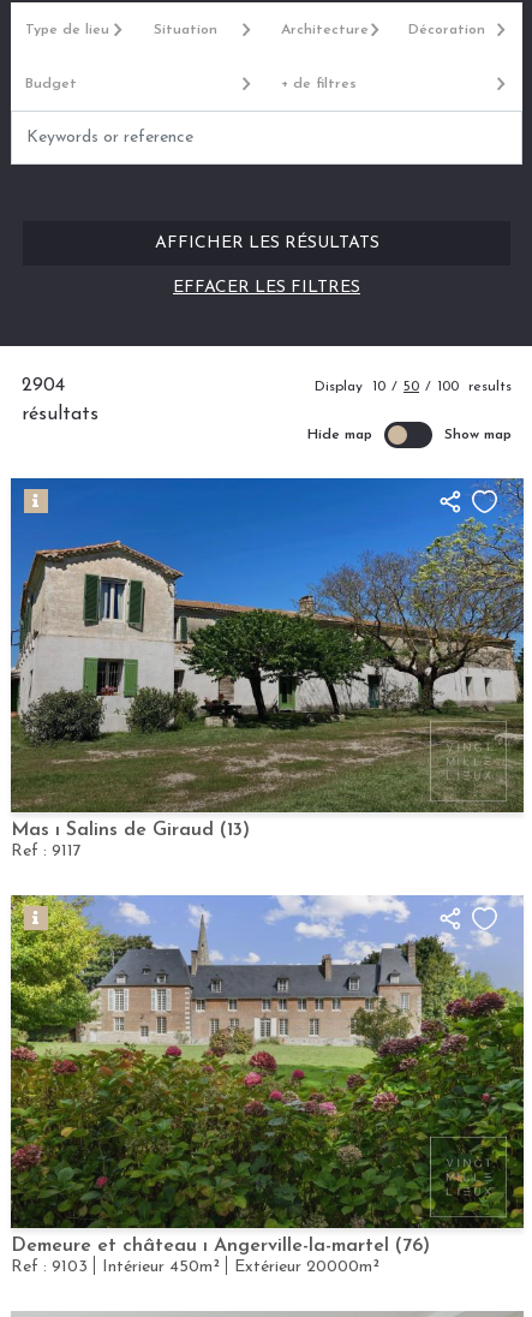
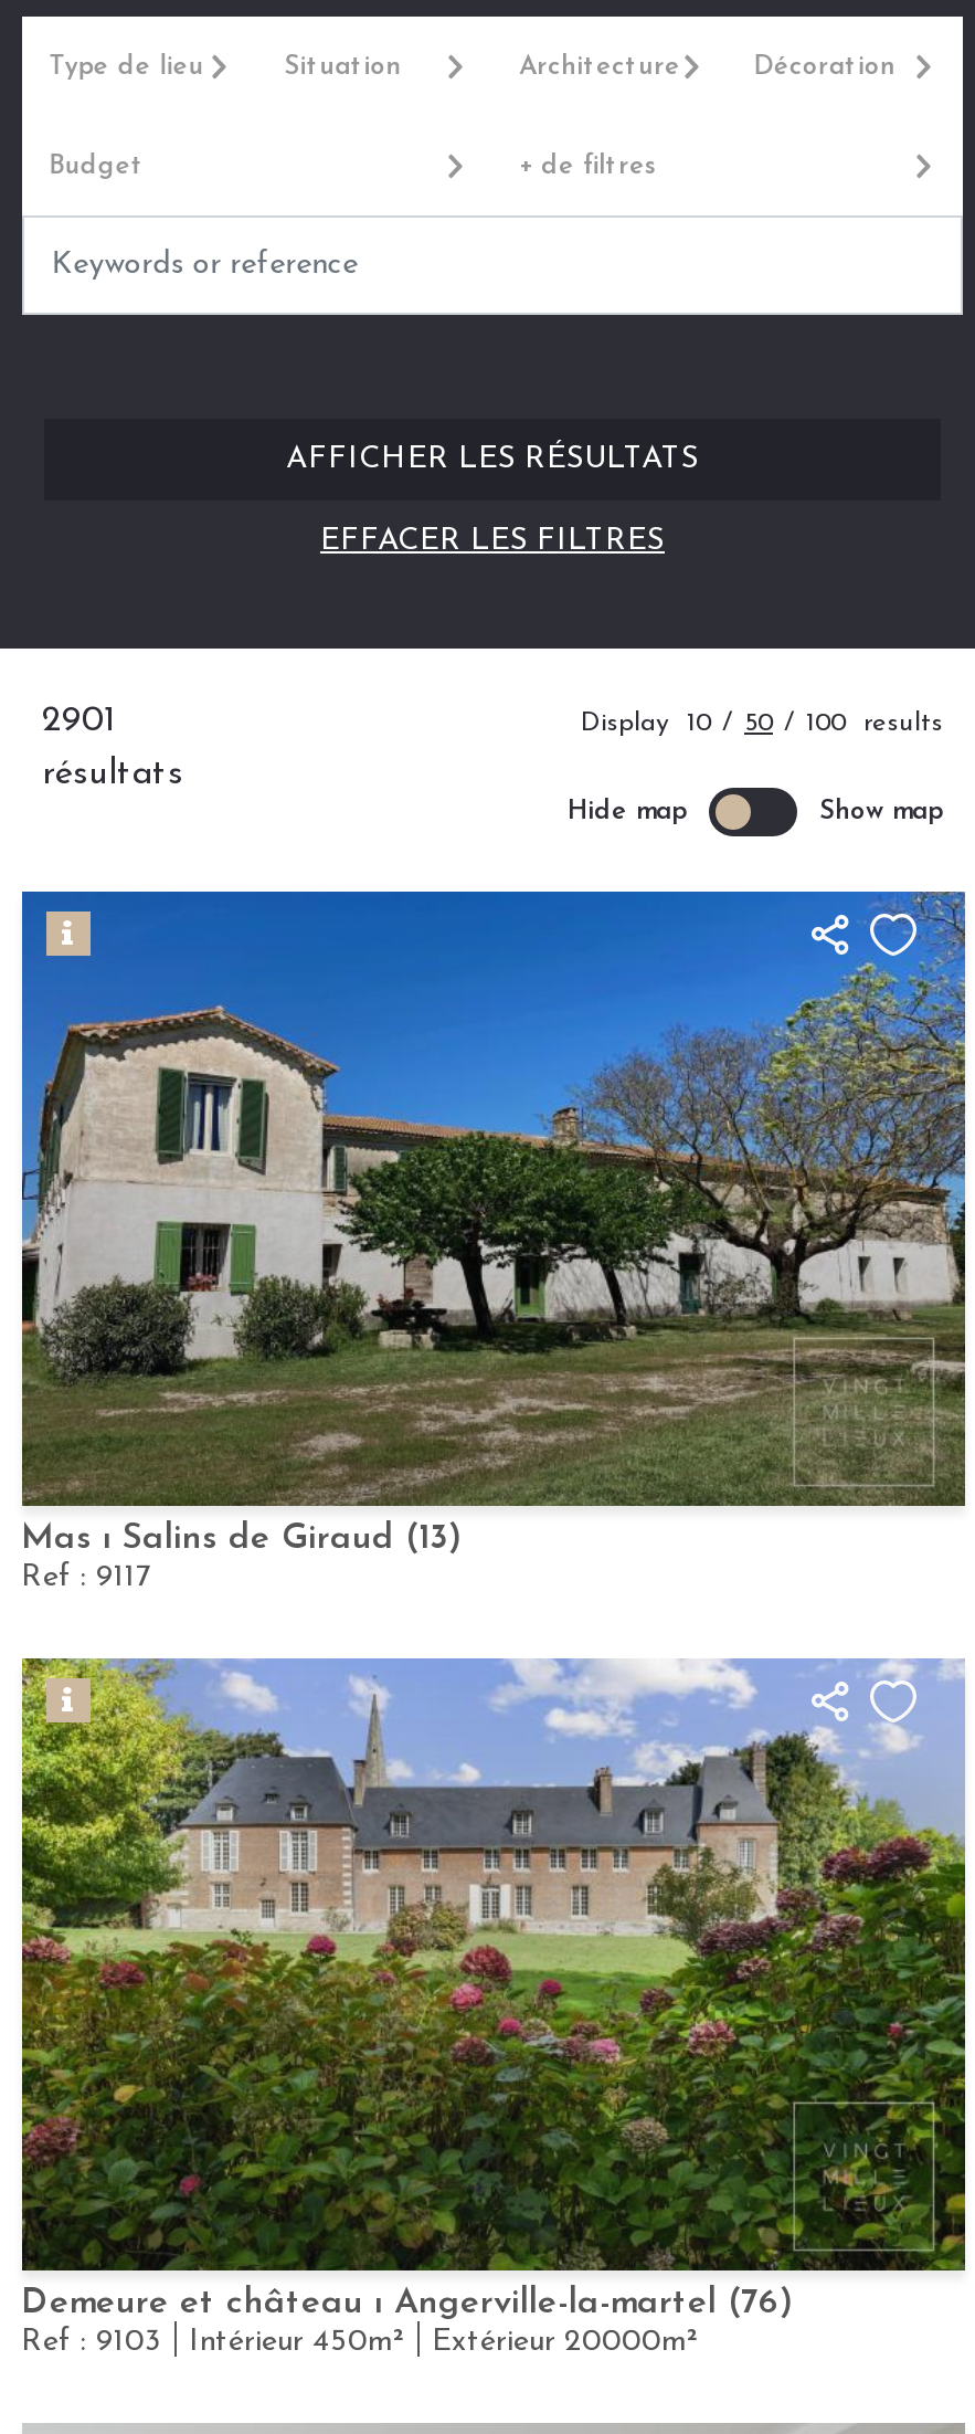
- 2904
+ 2901
